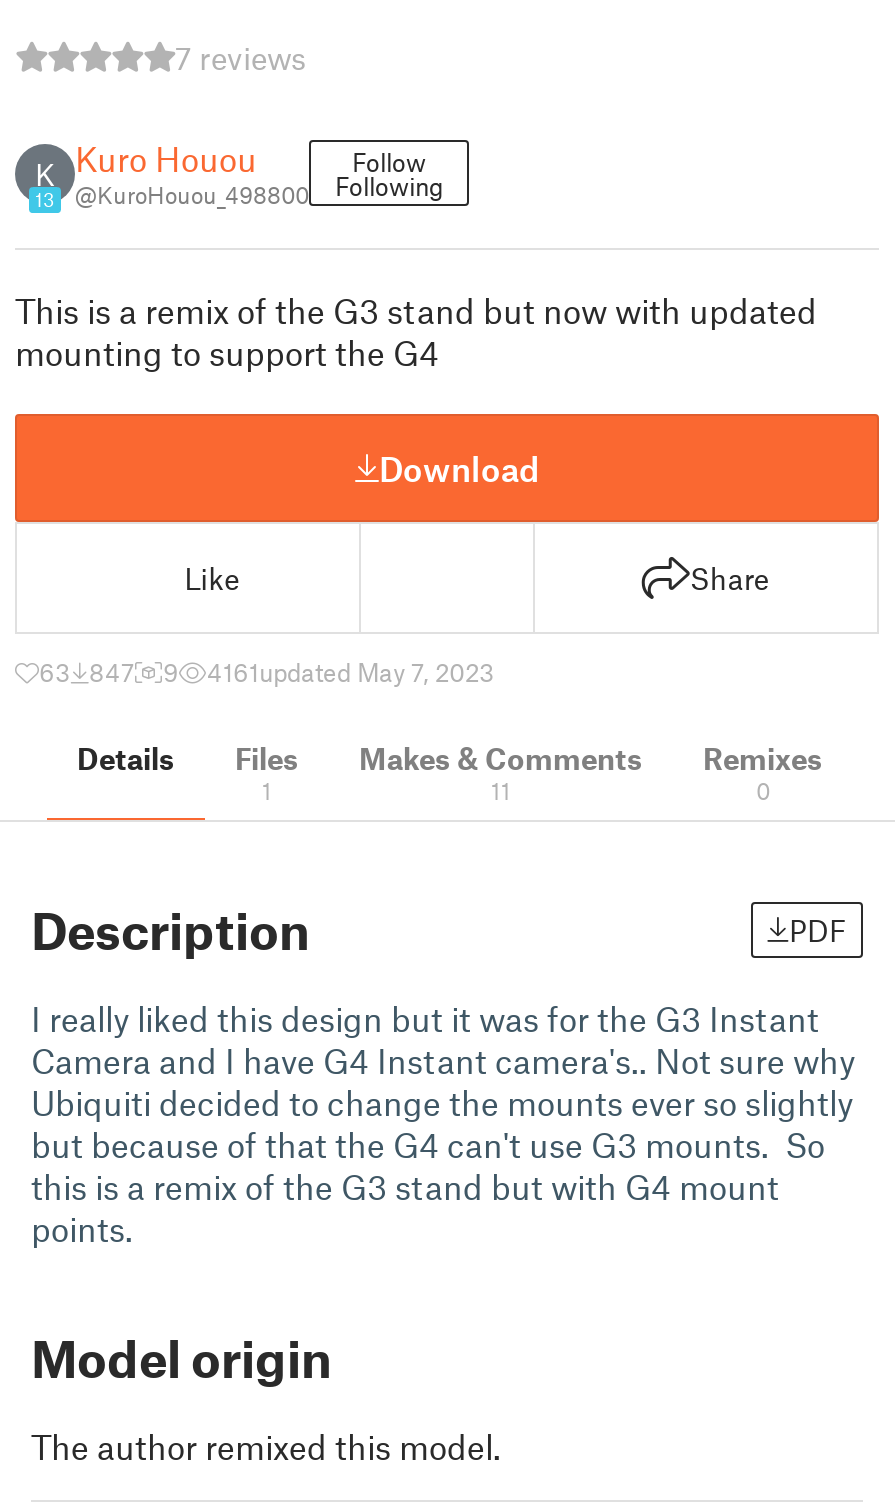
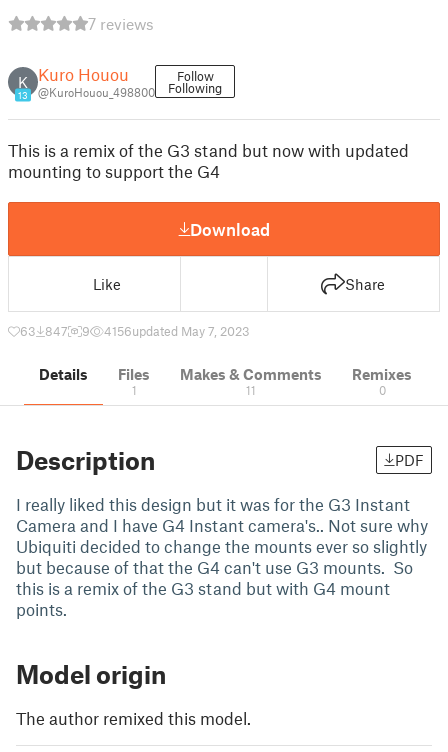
- 63 847 9 4161updated May 7, 2023
+ 63 847 9 4156updated May 7, 2023
